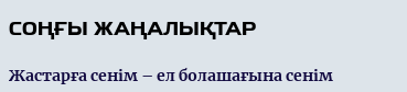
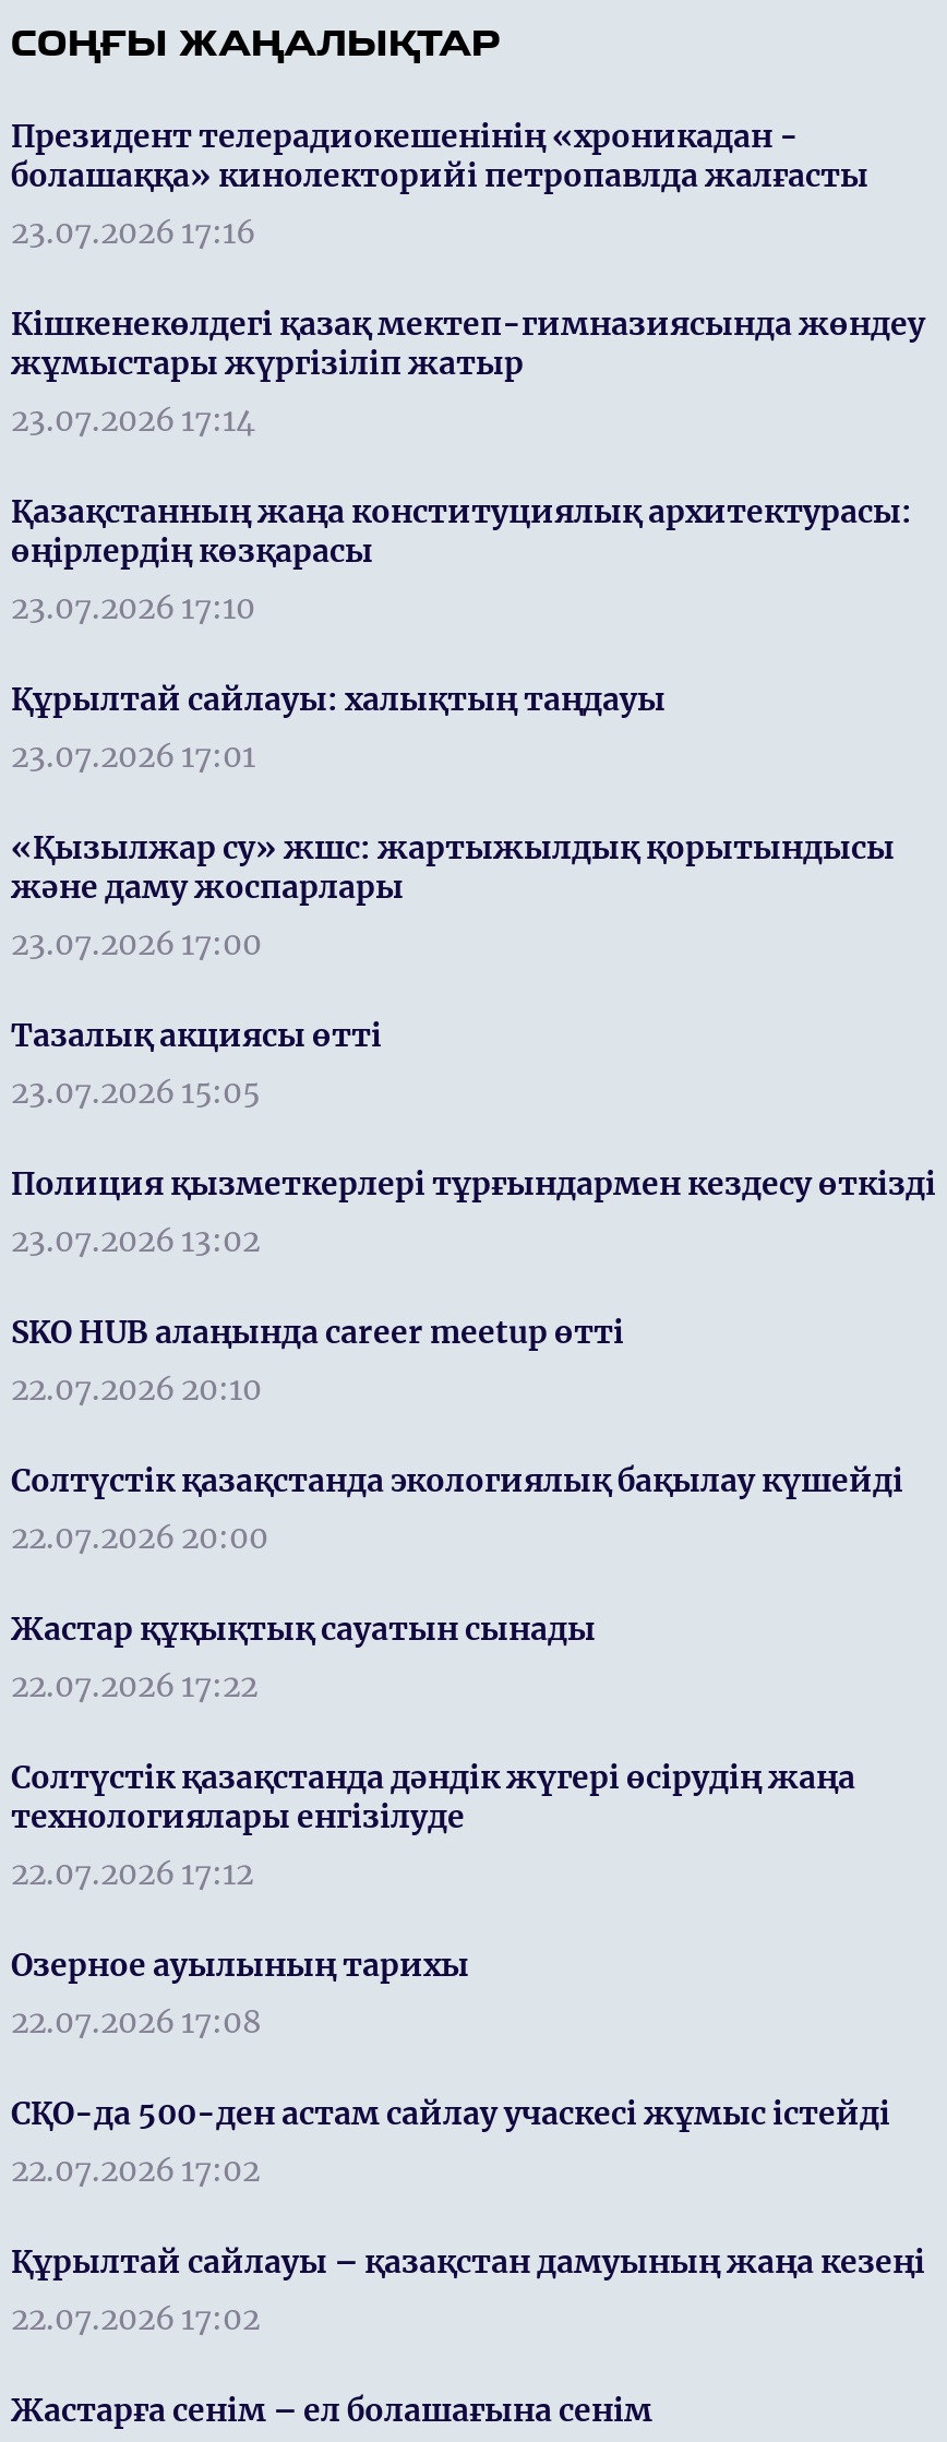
+ Президент телерадиокешенінің «хроникадан -
+ болашаққа» кинолекторийі петропавлда жалғасты
+ 23.07.2026 17:16
+ Кішкенекөлдегі қазақ мектеп-гимназиясында жөндеу
+ жұмыстары жүргізіліп жатыр
+ 23.07.2026 17:14
+ Қазақстанның жаңа конституциялық архитектурасы:
+ өңірлердің көзқарасы
+ 23.07.2026 17:10
+ Құрылтай сайлауы: халықтың таңдауы
+ 23.07.2026 17:01
+ «Қызылжар су» жшс: жартыжылдық қорытындысы
+ және даму жоспарлары
+ 23.07.2026 17:00
+ Тазалық акциясы өтті
+ 23.07.2026 15:05
+ Полиция қызметкерлері тұрғындармен кездесу өткізді
+ 23.07.2026 13:02
+ SKO HUB алаңында career meetup өтті
+ 22.07.2026 20:10
+ Солтүстік қазақстанда экологиялық бақылау күшейді
+ 22.07.2026 20:00
+ Жастар құқықтық сауатын сынады
+ 22.07.2026 17:22
+ Солтүстік қазақстанда дәндік жүгері өсірудің жаңа
+ технологиялары енгізілуде
+ 22.07.2026 17:12
+ Озерное ауылының тарихы
+ 22.07.2026 17:08
+ СҚО-да 500-ден астам сайлау учаскесі жұмыс істейді
+ 22.07.2026 17:02
+ Құрылтай сайлауы – қазақстан дамуының жаңа кезеңі
+ 22.07.2026 17:02
